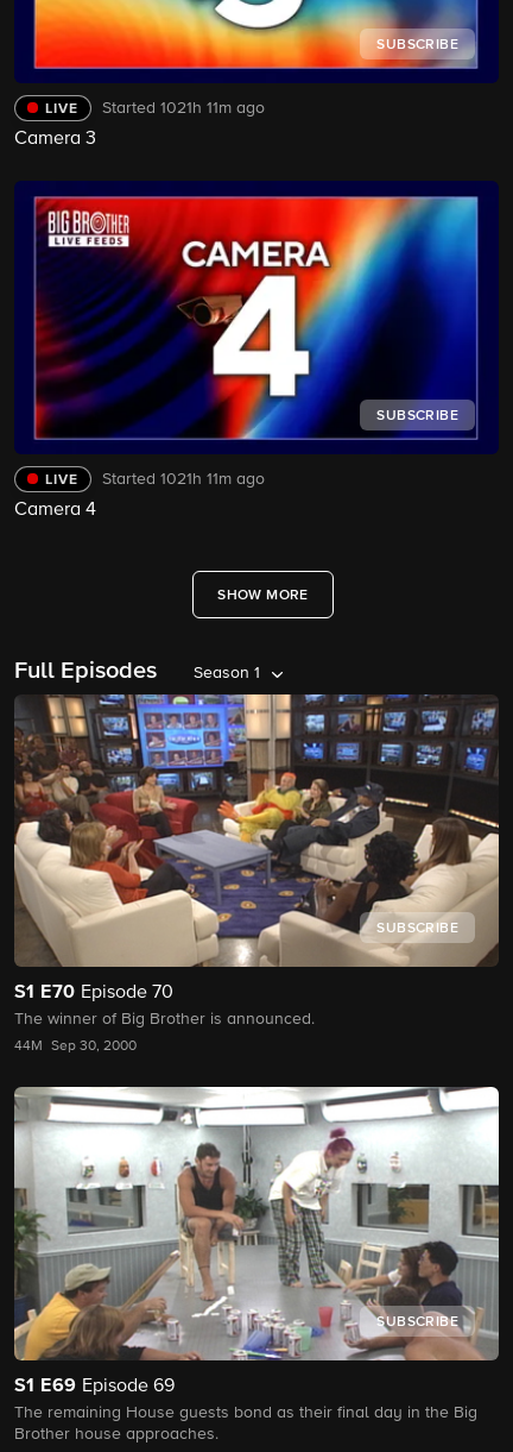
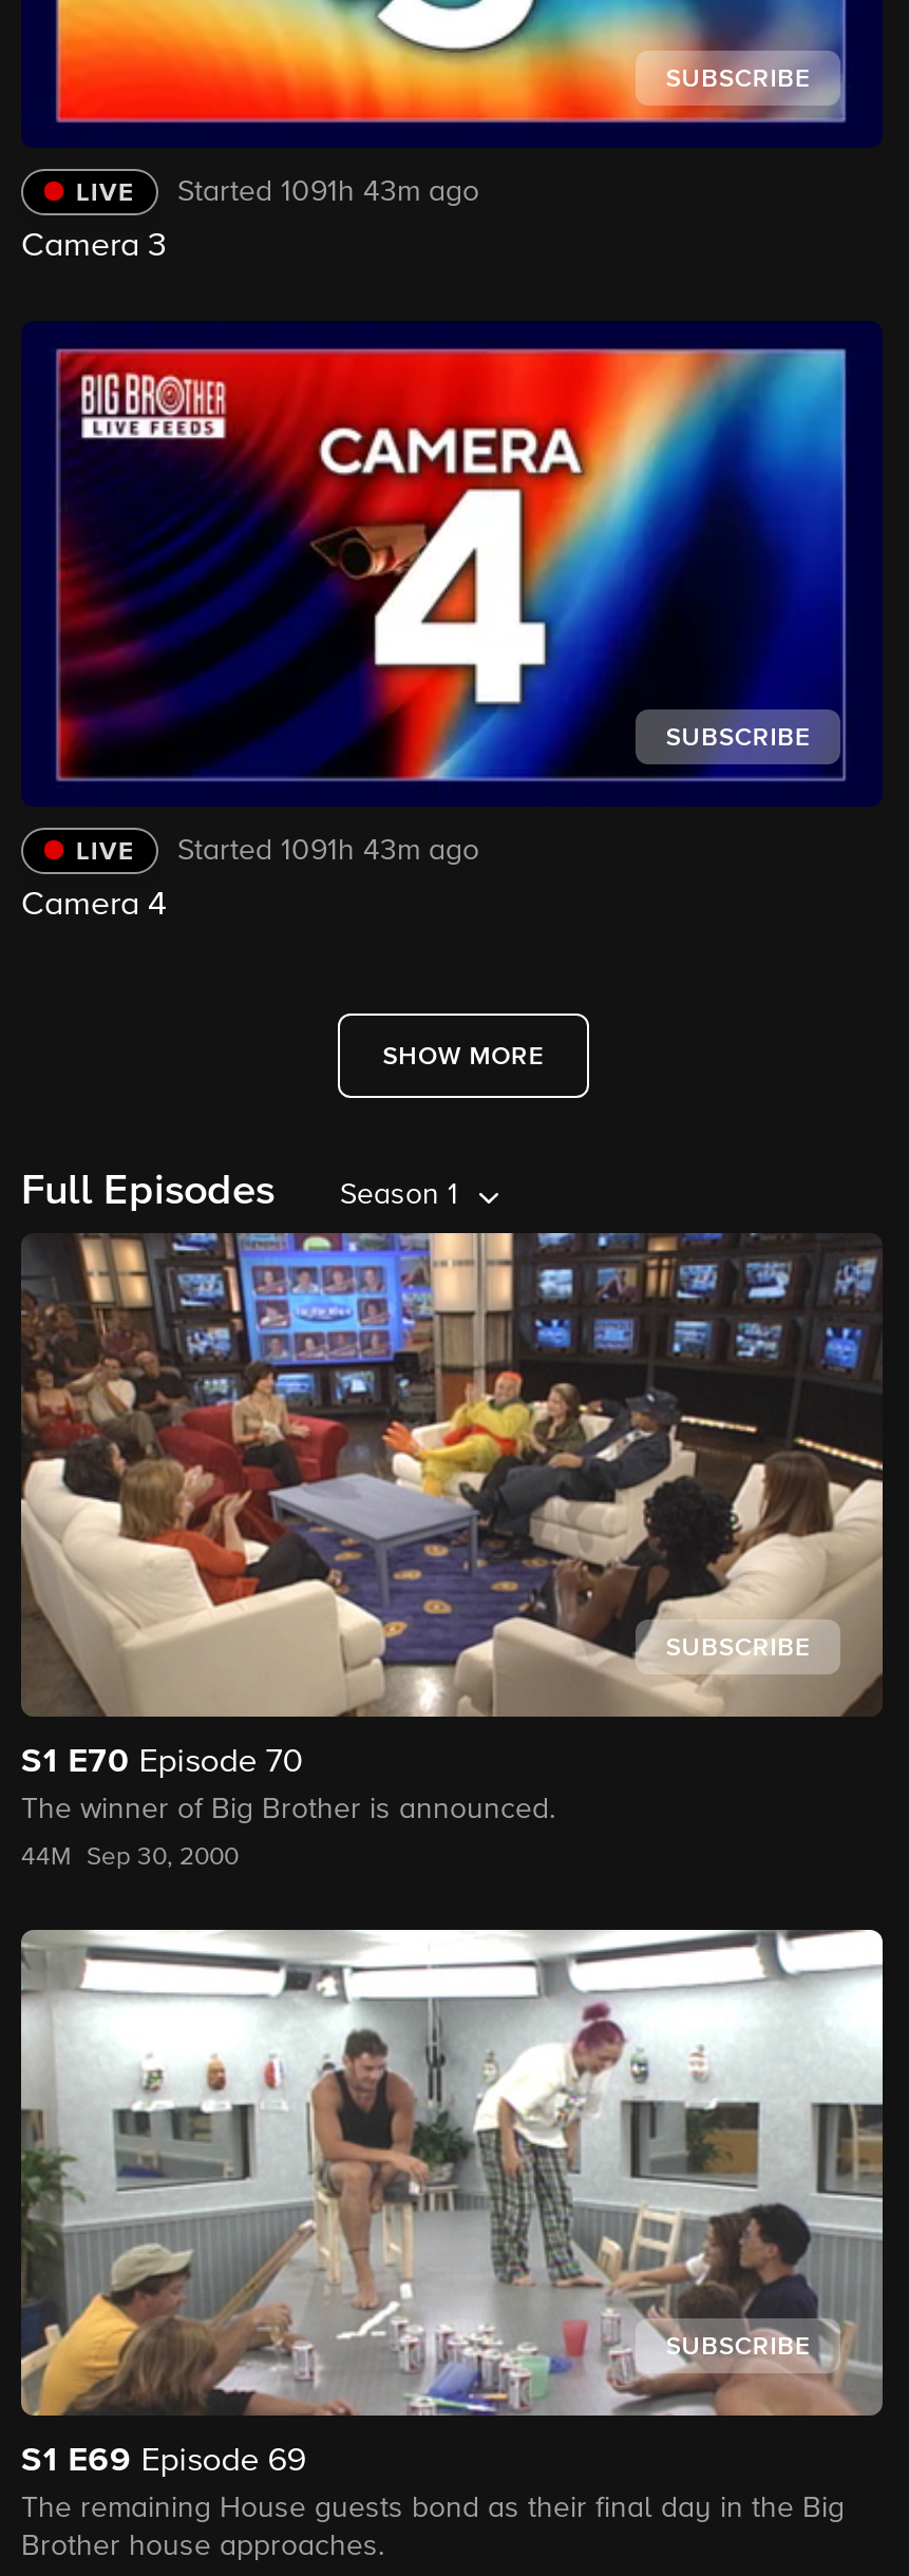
- Started 1021h 11m ago
+ Started 1091h 43m ago

- Started 1021h 11m ago
+ Started 1091h 43m ago
